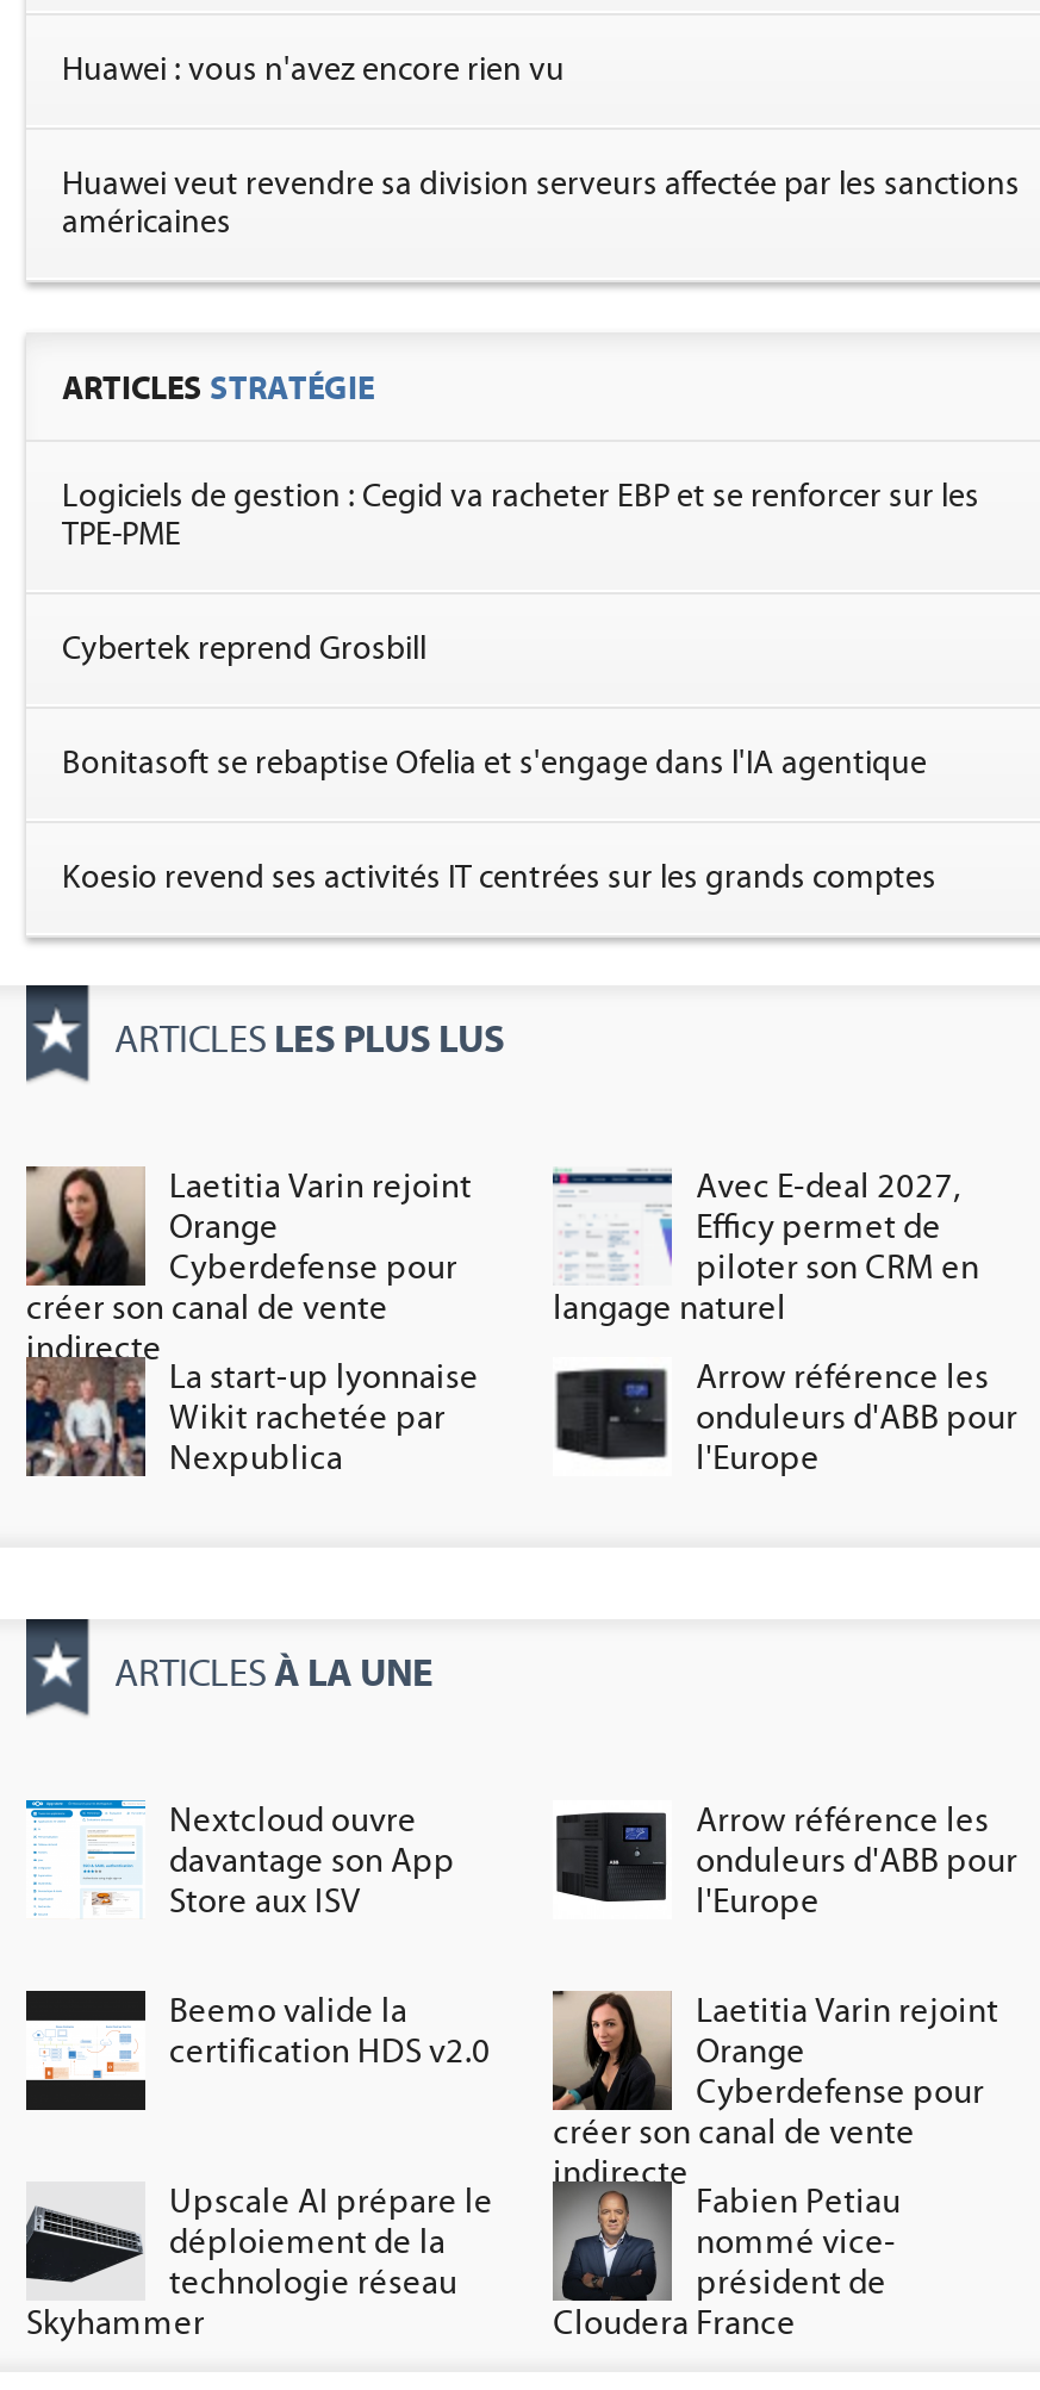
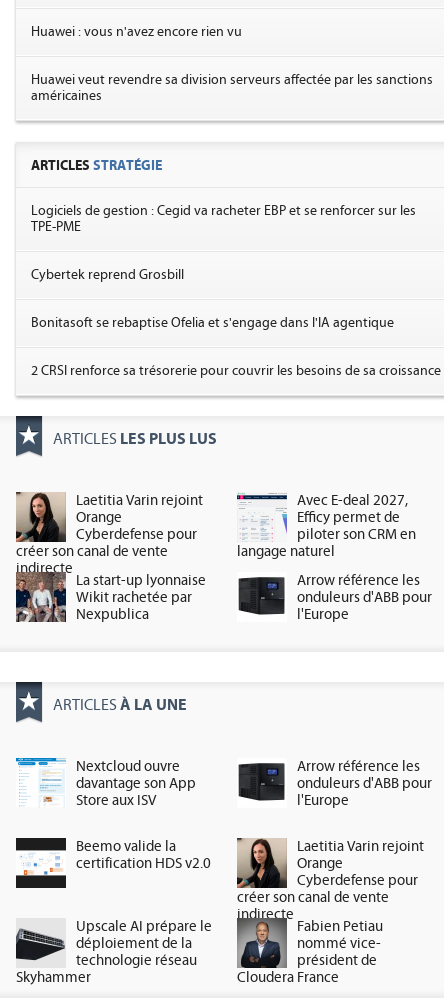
- Koesio revend ses activités IT centrées sur les grands comptes
+ 2 CRSI renforce sa trésorerie pour couvrir les besoins de sa croissance
